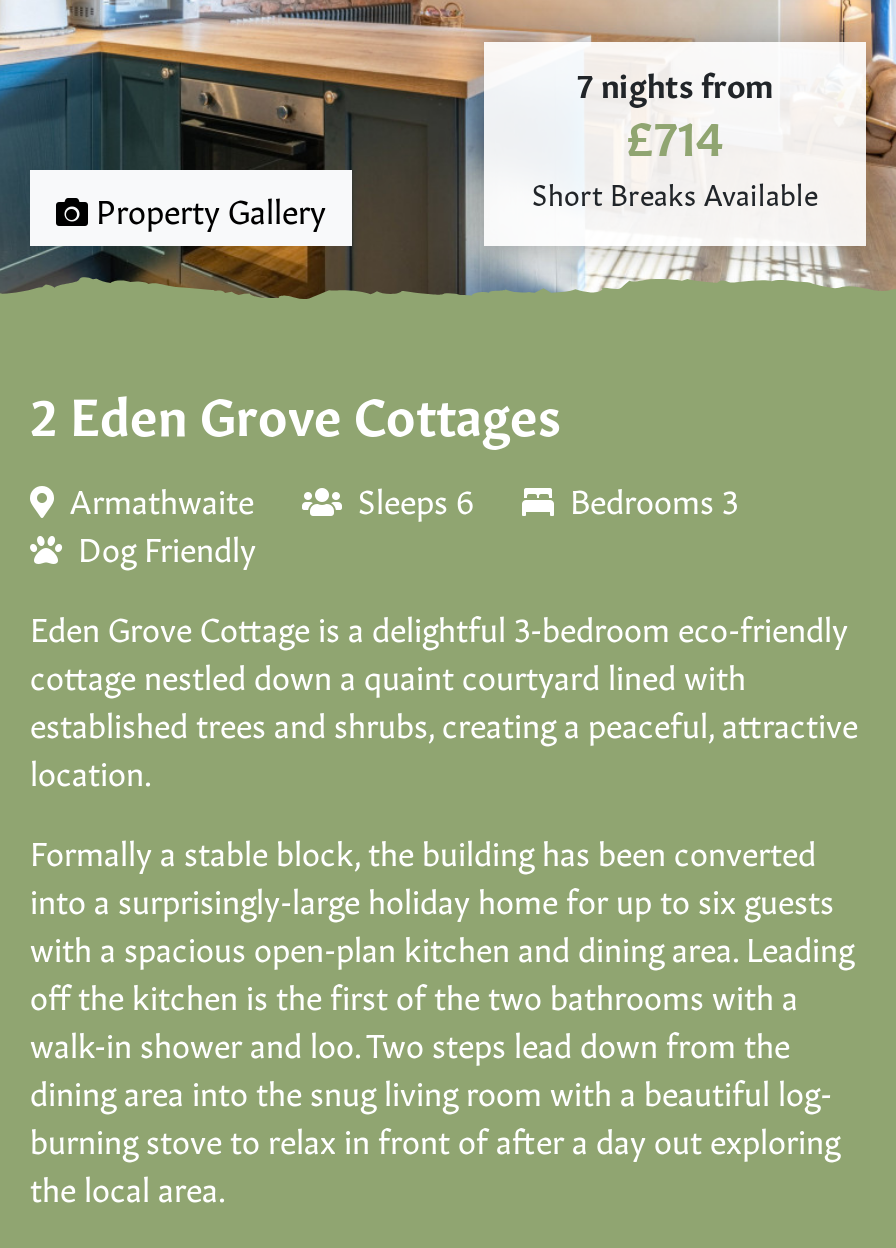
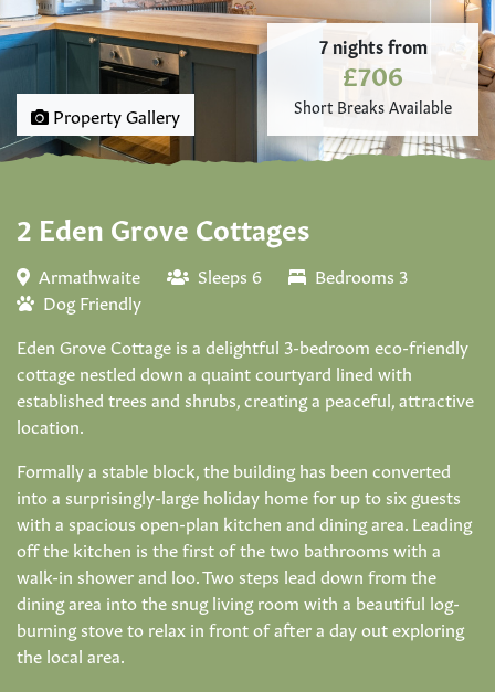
- £714
+ £706
